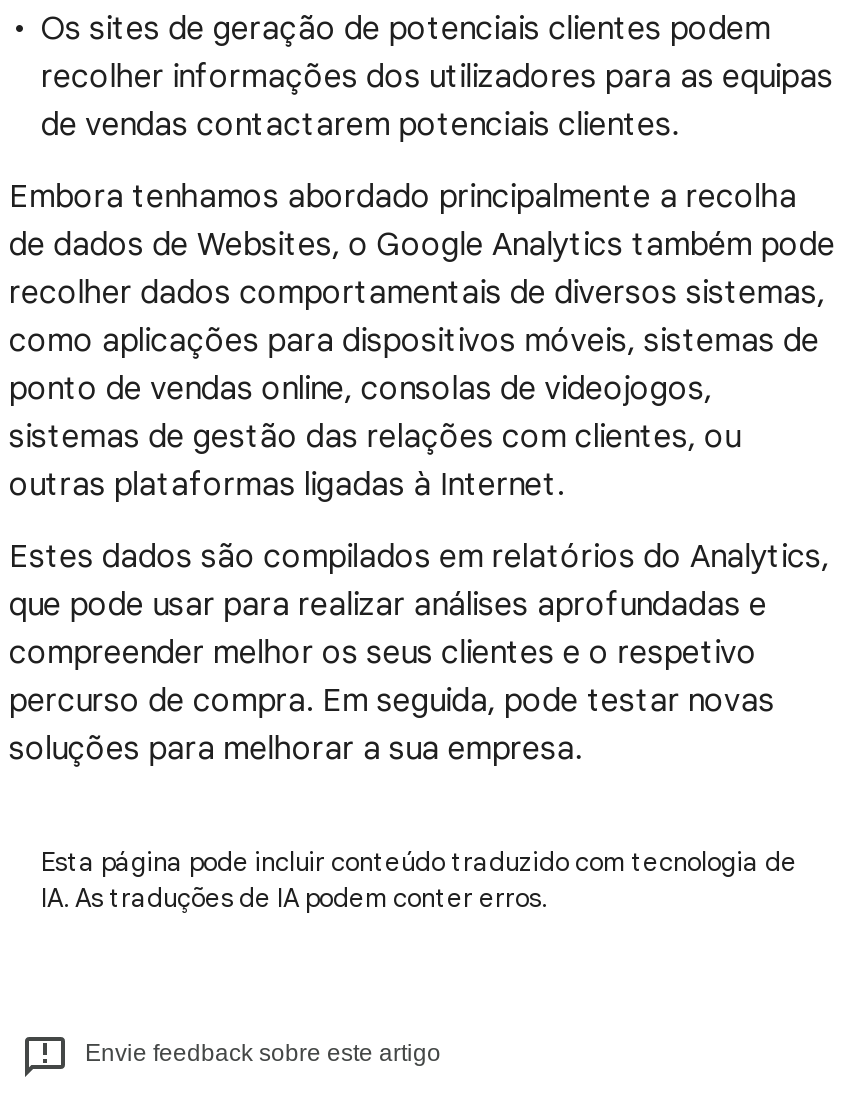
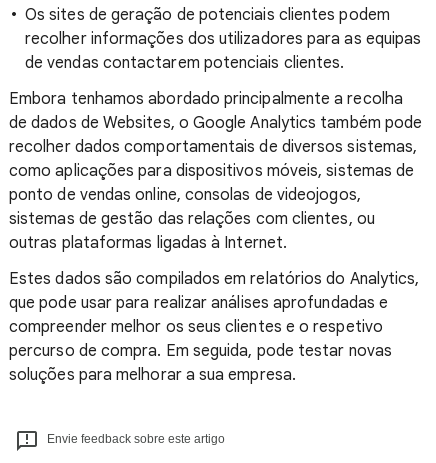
- Esta página pode incluir conteúdo traduzido com tecnologia de
- IA. As traduções de IA podem conter erros.
